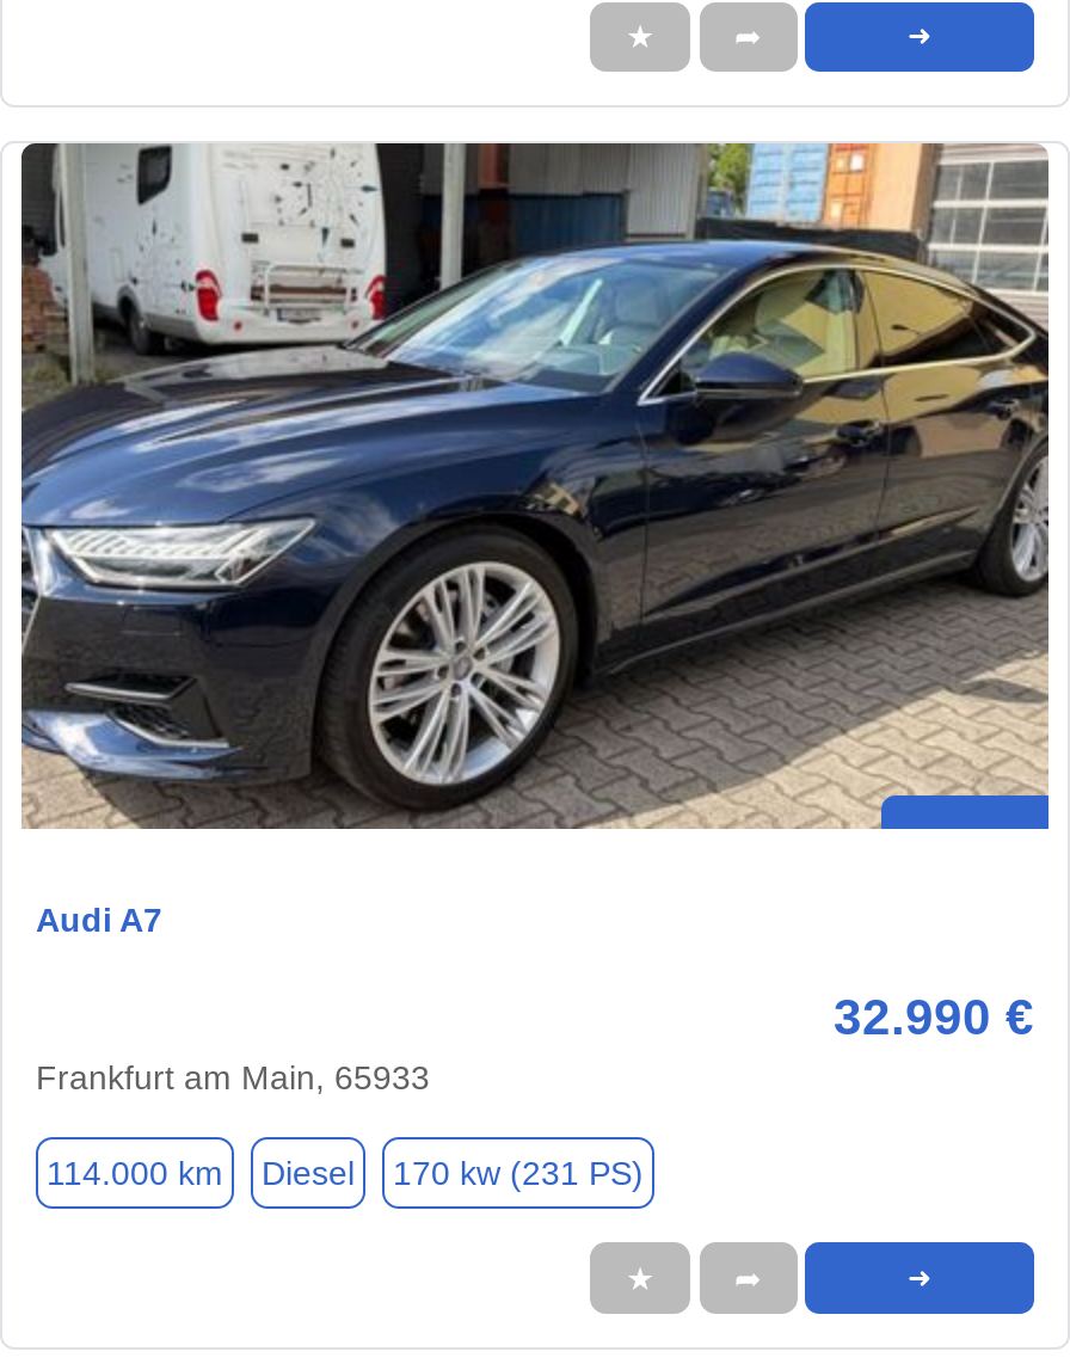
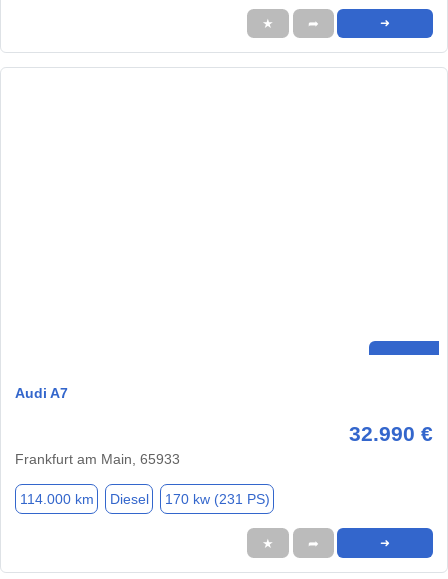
- [image]
